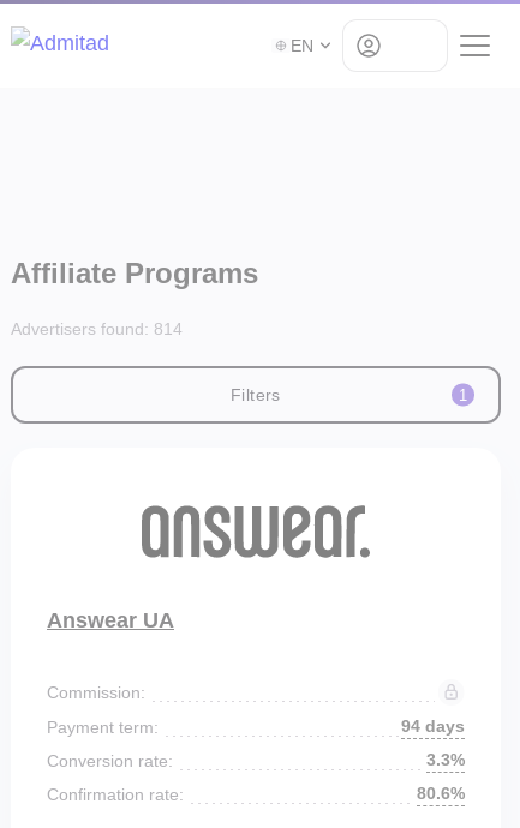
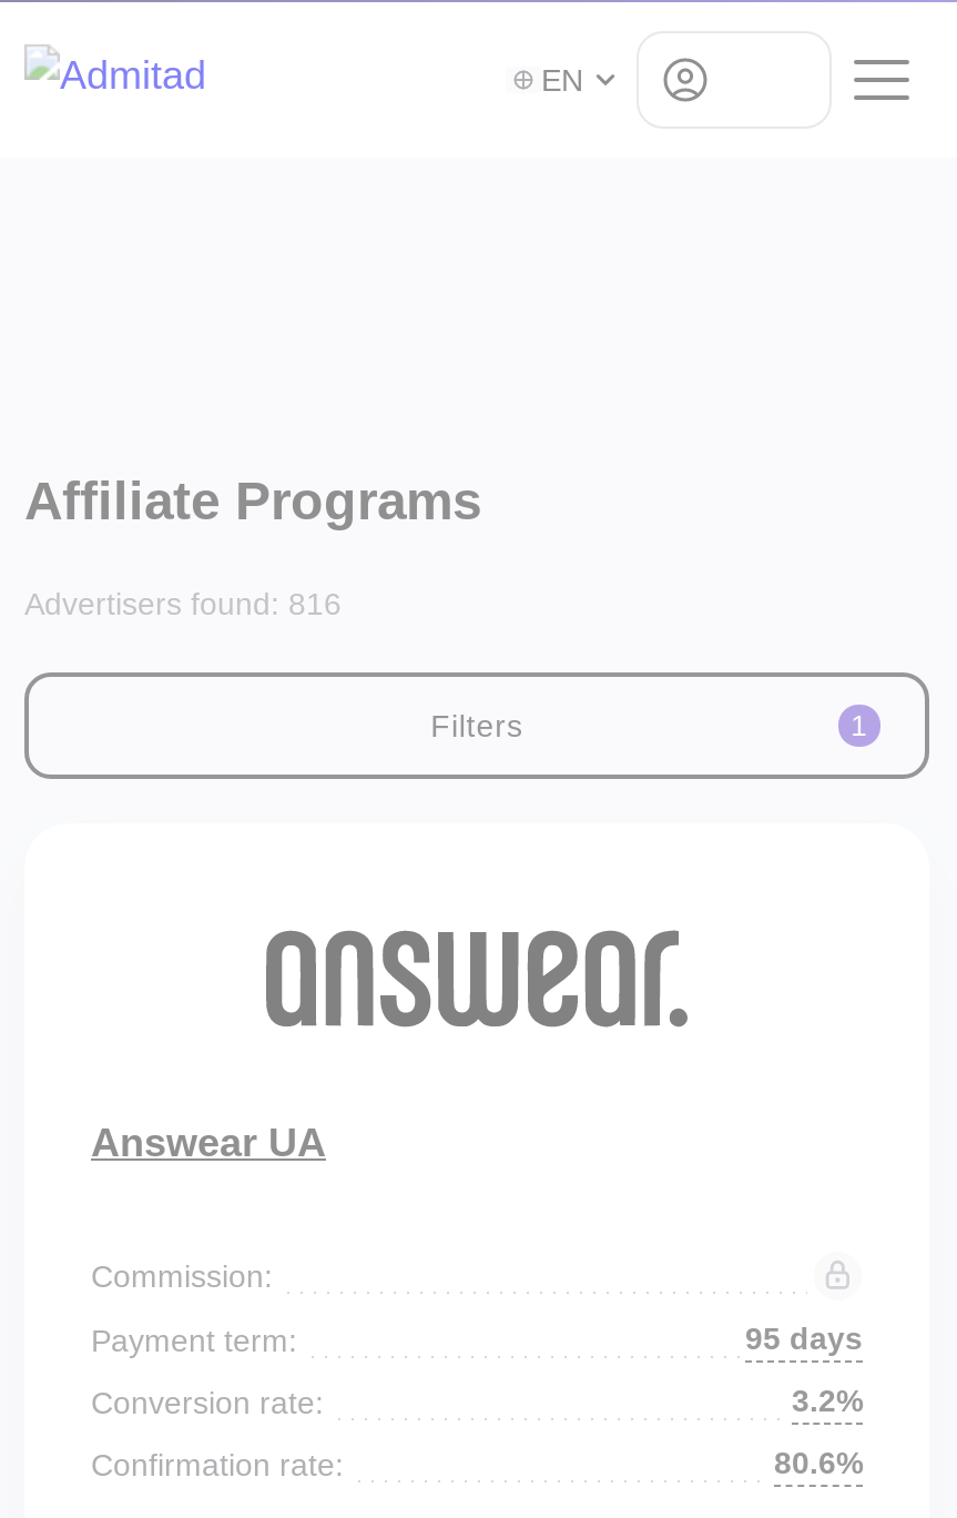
- Advertisers found: 814
+ Advertisers found: 816

- 94 days
+ 95 days

- 3.3%
+ 3.2%
